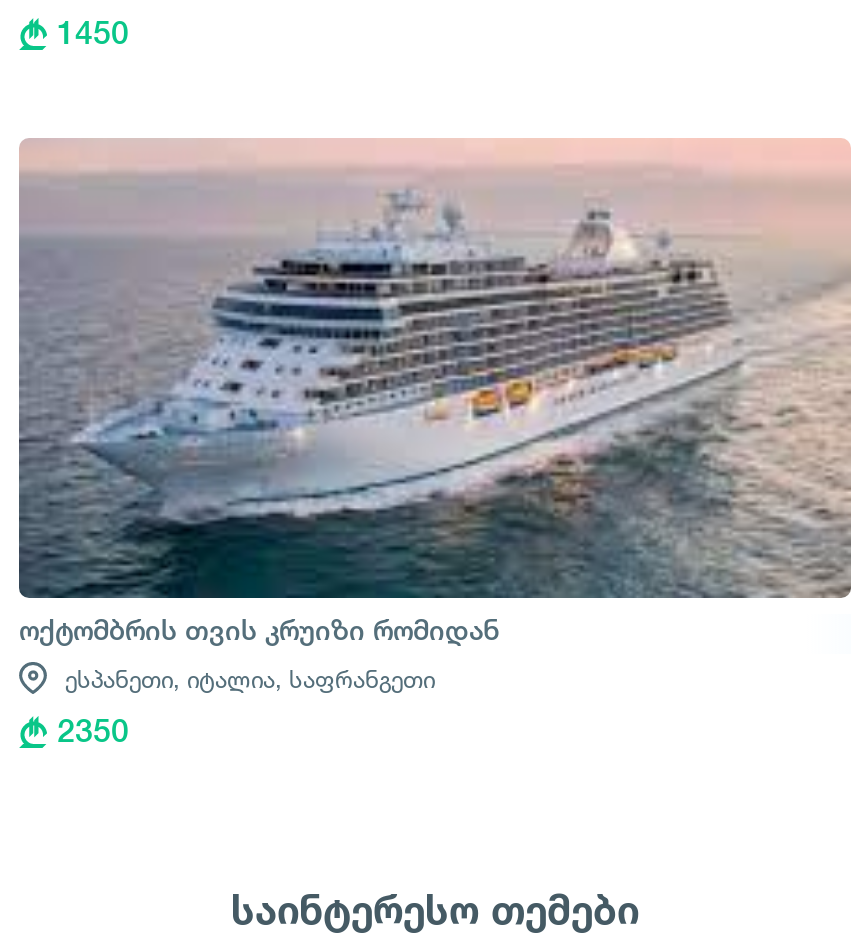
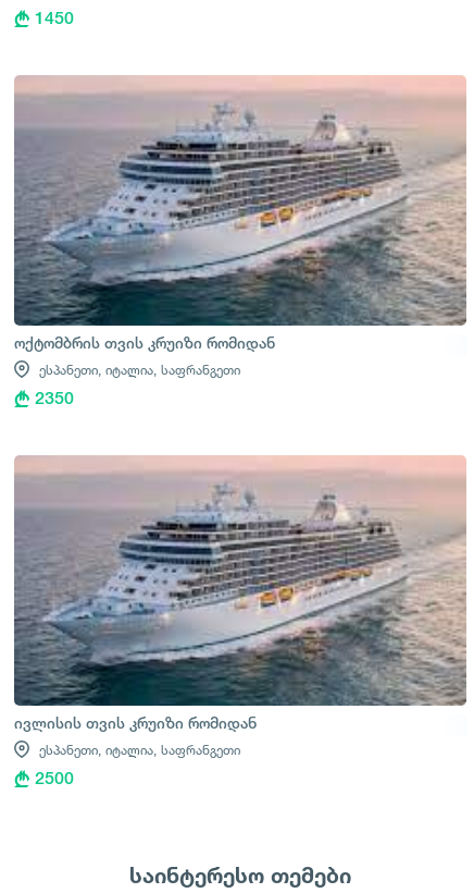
+ ივლისის თვის კრუიზი რომიდან
+ ესპანეთი, იტალია, საფრანგეთი
+ 2500
